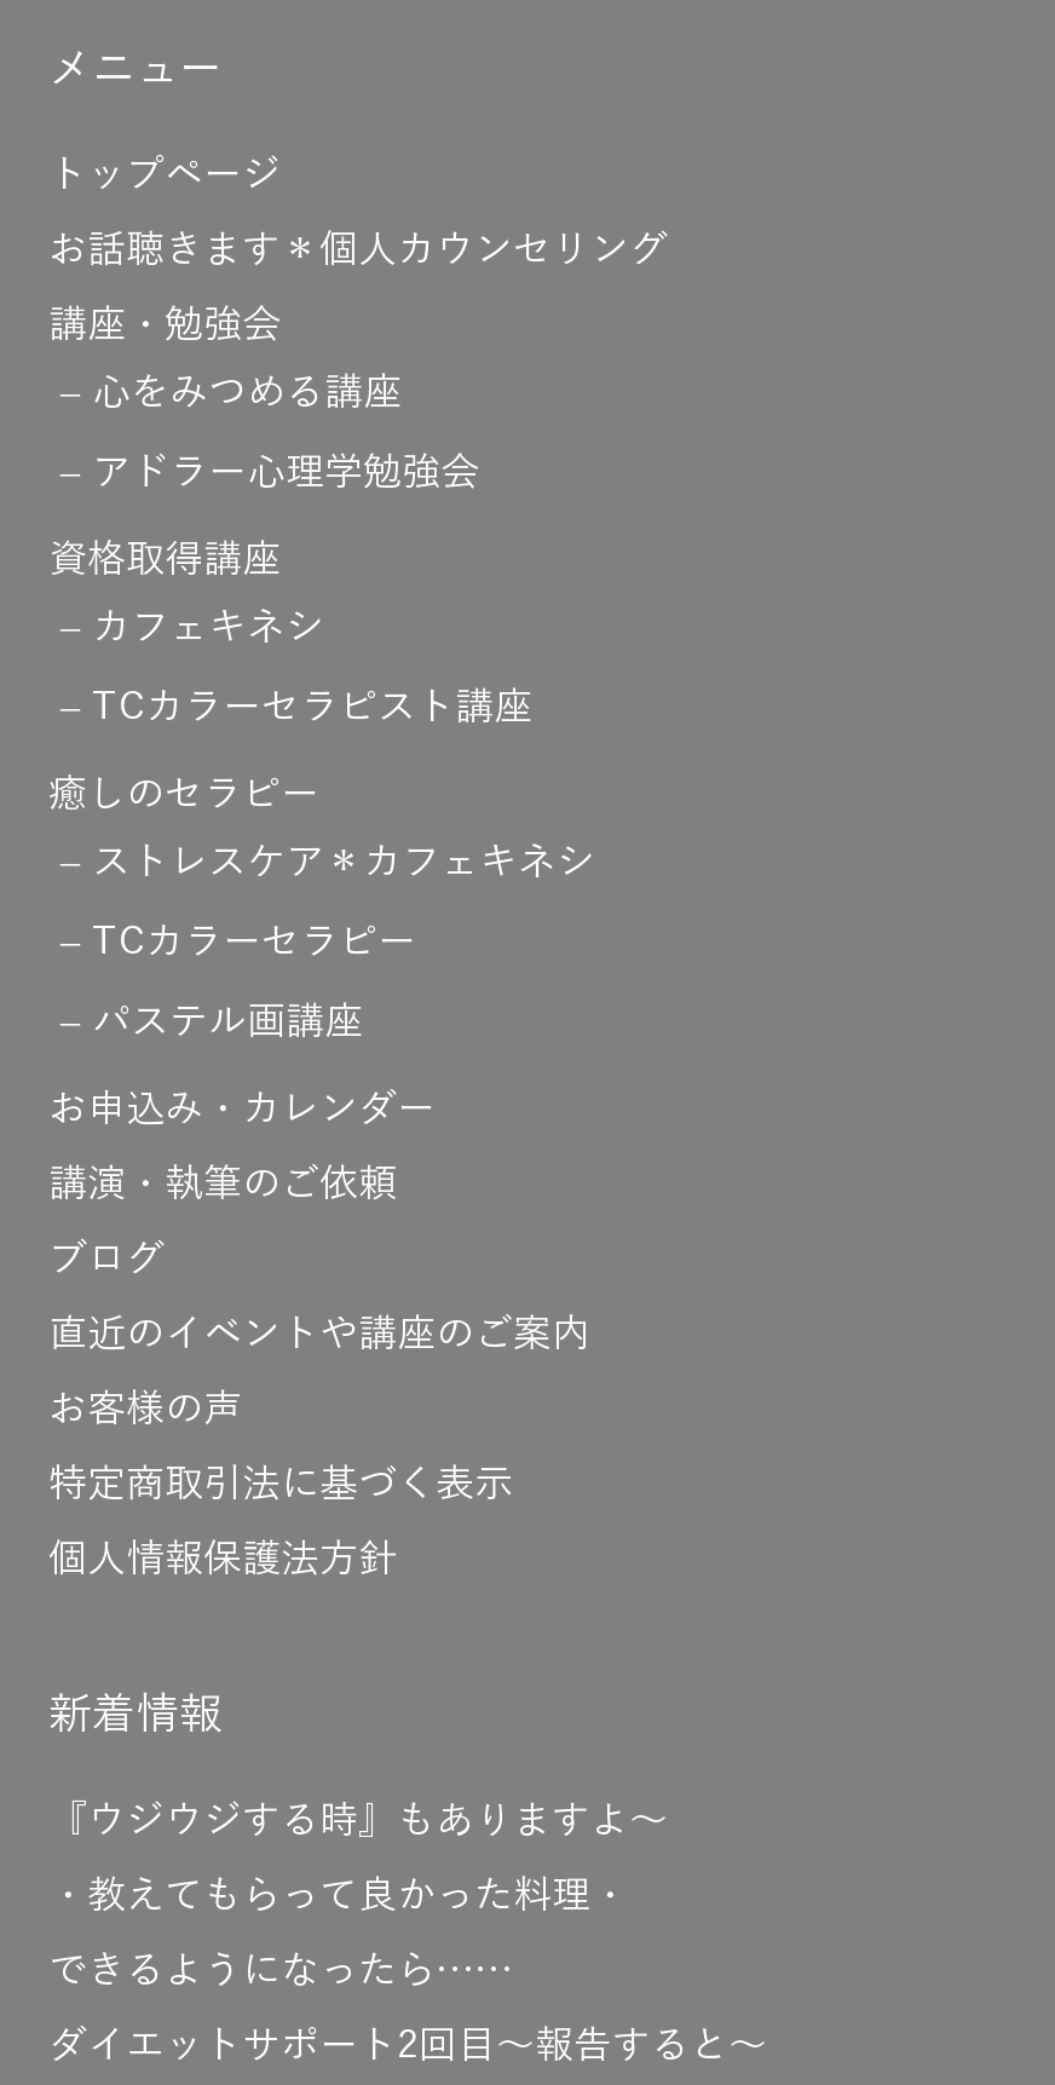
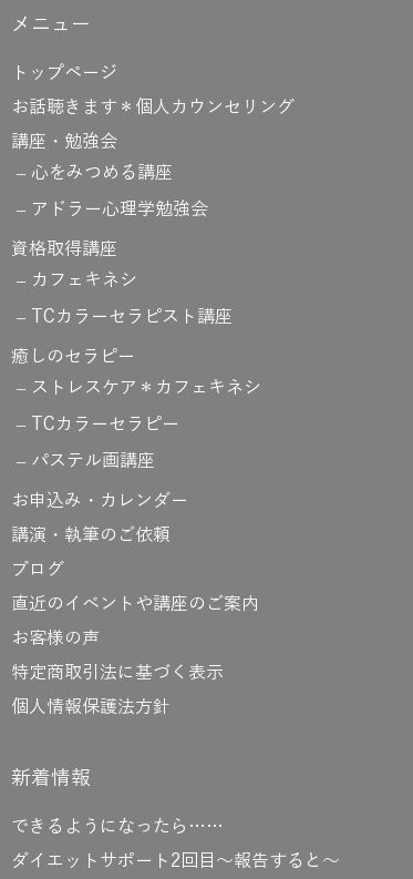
- 『ウジウジする時』もありますよ～
- ・教えてもらって良かった料理・
